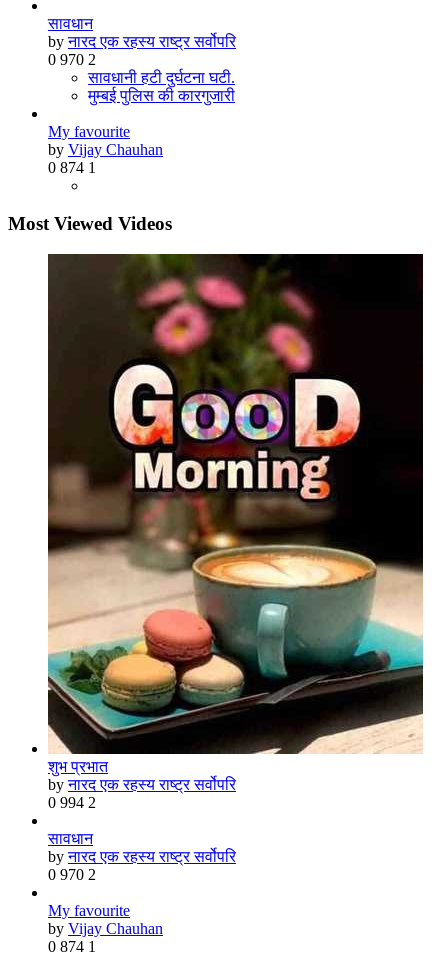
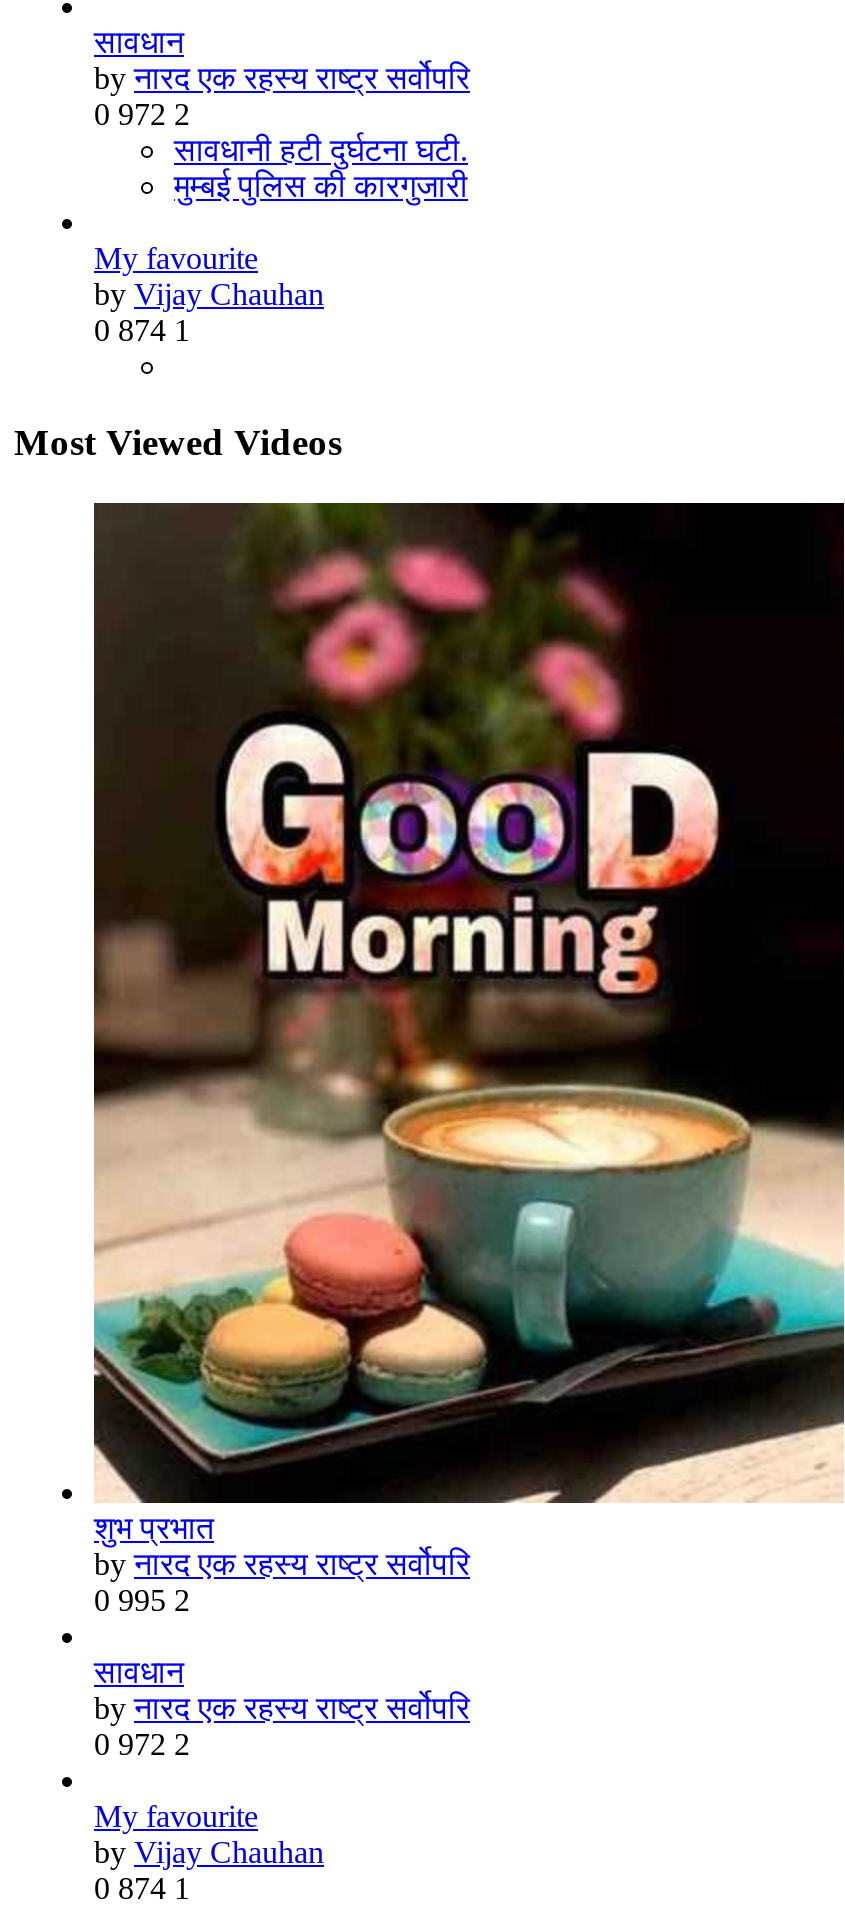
- 0 970 2
+ 0 972 2

- 0 994 2
+ 0 995 2

- 0 970 2
+ 0 972 2
